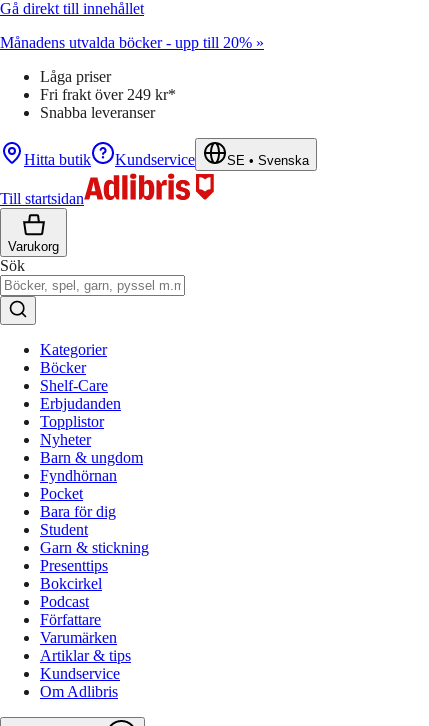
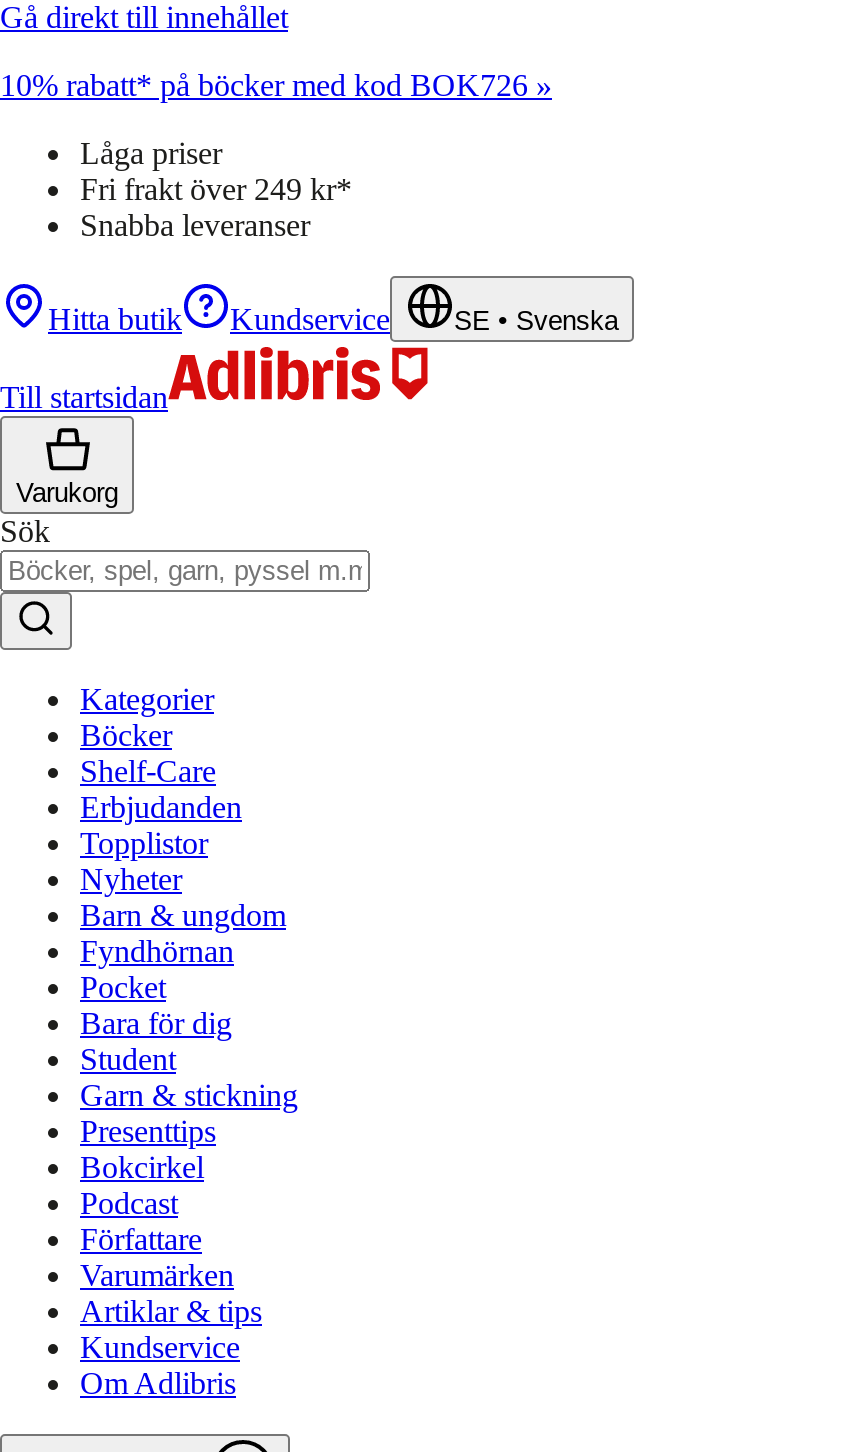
- Månadens utvalda böcker - upp till 20% »
+ 10% rabatt* på böcker med kod BOK726 »
